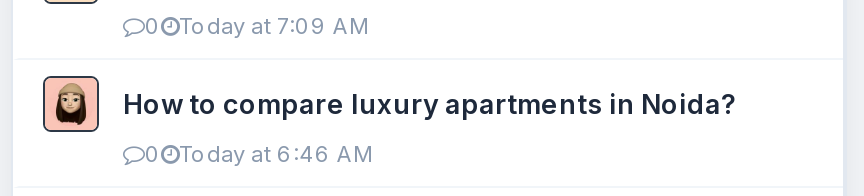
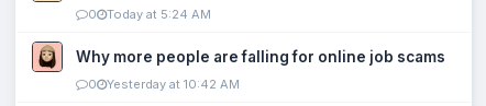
- 0 Today at 7:09 AM
+ 0 Today at 5:24 AM

- How to compare luxury apartments in Noida?
+ Why more people are falling for online job scams

- Today at 6:46 AM
+ Yesterday at 10:42 AM
